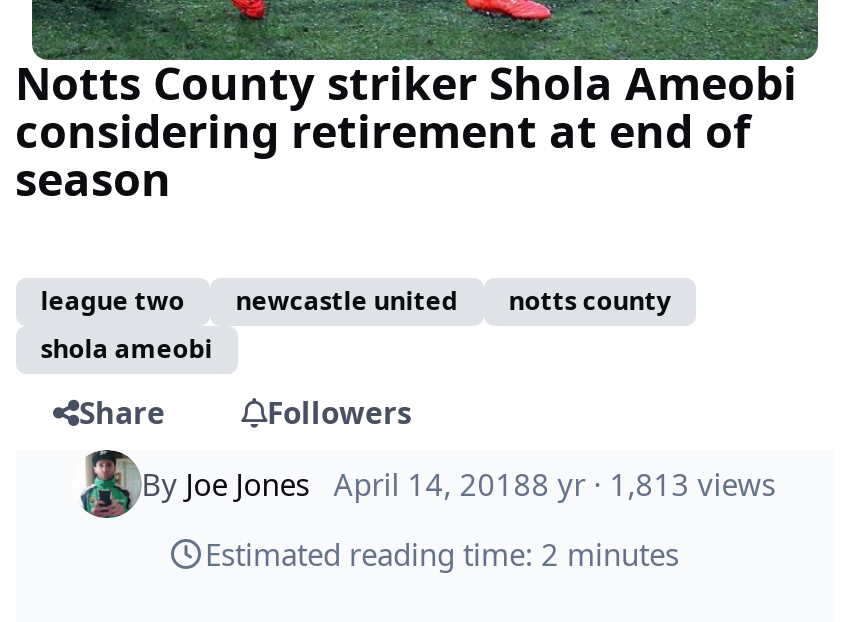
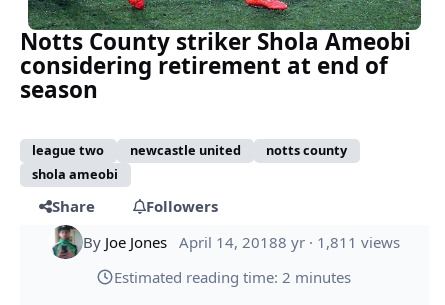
- By Joe Jones April 14, 20188 yr · 1,813 views
+ By Joe Jones April 14, 20188 yr · 1,811 views
